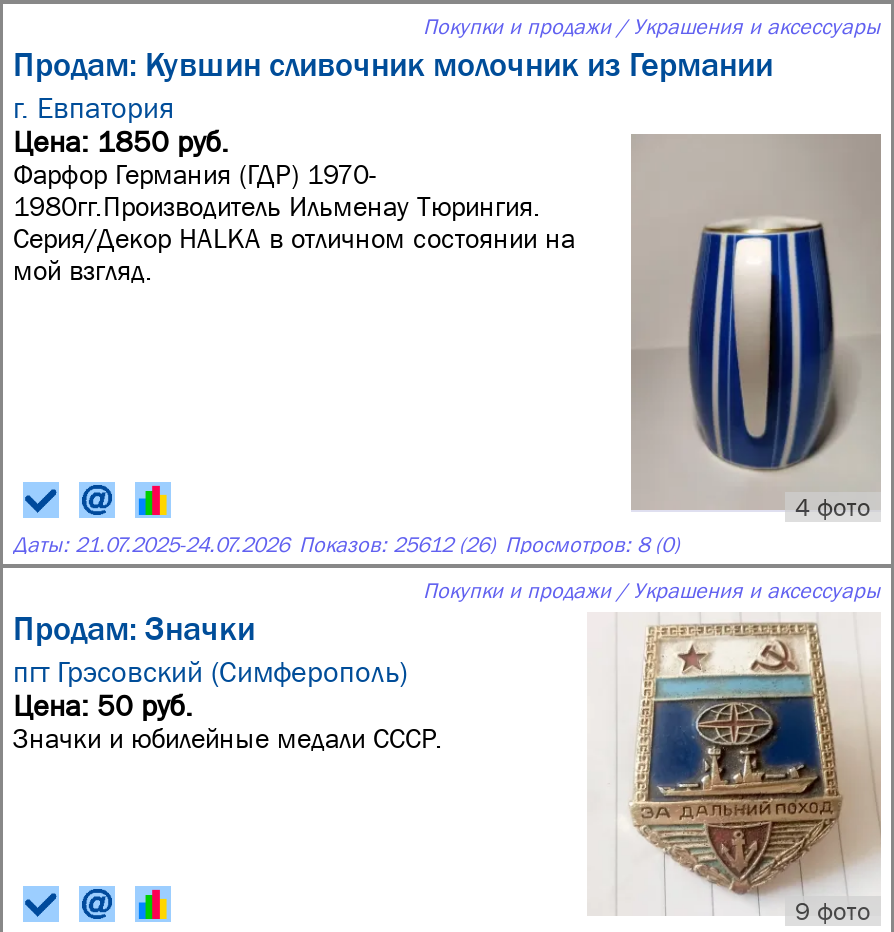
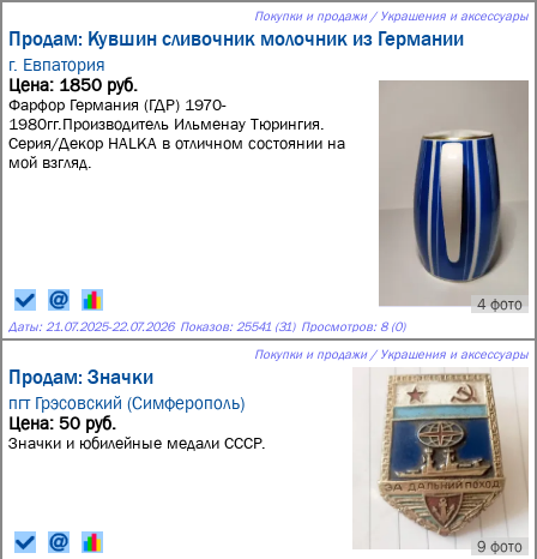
- Даты: 21.07.2025-24.07.2026 Показов: 25612 (26) Просмотров: 8 (0)
+ Даты: 21.07.2025-22.07.2026 Показов: 25541 (31) Просмотров: 8 (0)
